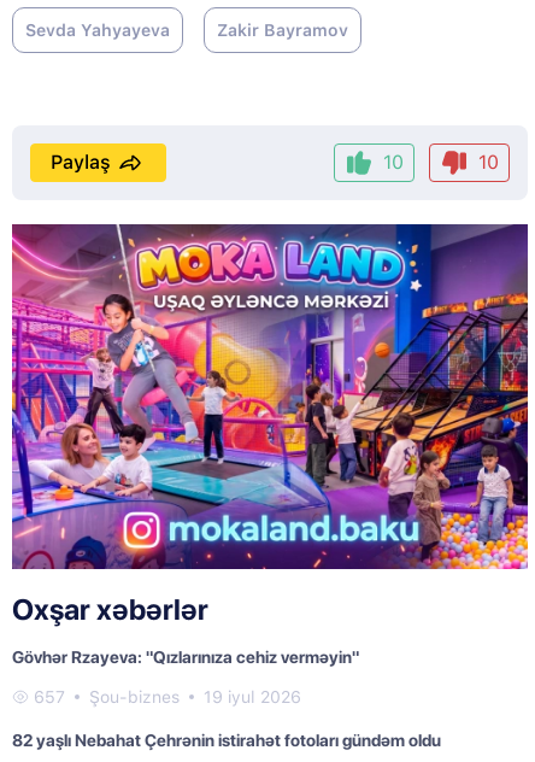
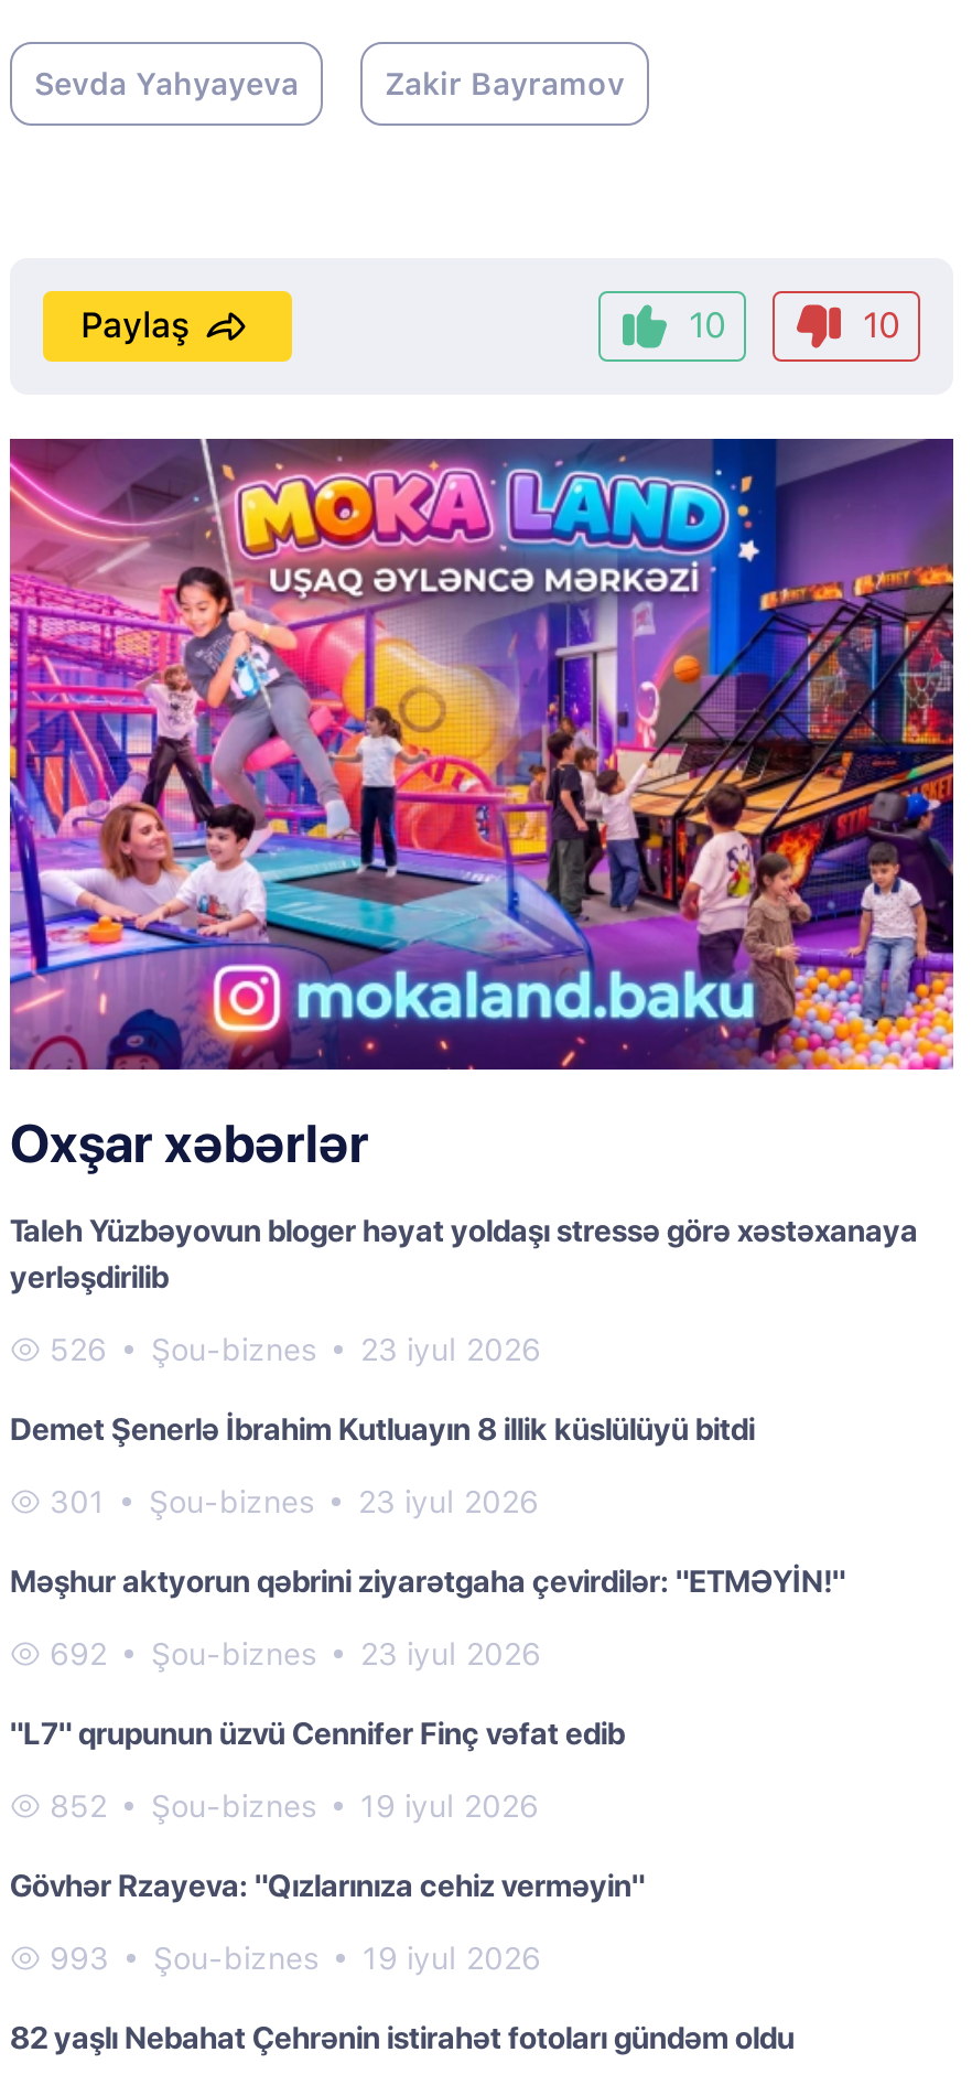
+ Taleh Yüzbəyovun bloger həyat yoldaşı stressə görə xəstəxanaya
+ yerləşdirilib
+ 526
+ Şou-biznes
+ 23 iyul 2026
+ Demet Şenerlə İbrahim Kutluayın 8 illik küslülüyü bitdi
+ 301
+ Şou-biznes
+ 23 iyul 2026
+ Məşhur aktyorun qəbrini ziyarətgaha çevirdilər: "ETMƏYİN!"
+ 692
+ Şou-biznes
+ 23 iyul 2026
+ "L7" qrupunun üzvü Cennifer Finç vəfat edib
+ 852
+ Şou-biznes
+ 19 iyul 2026

- 657 Şou-biznes 19 iyul 2026
+ 993 Şou-biznes 19 iyul 2026
